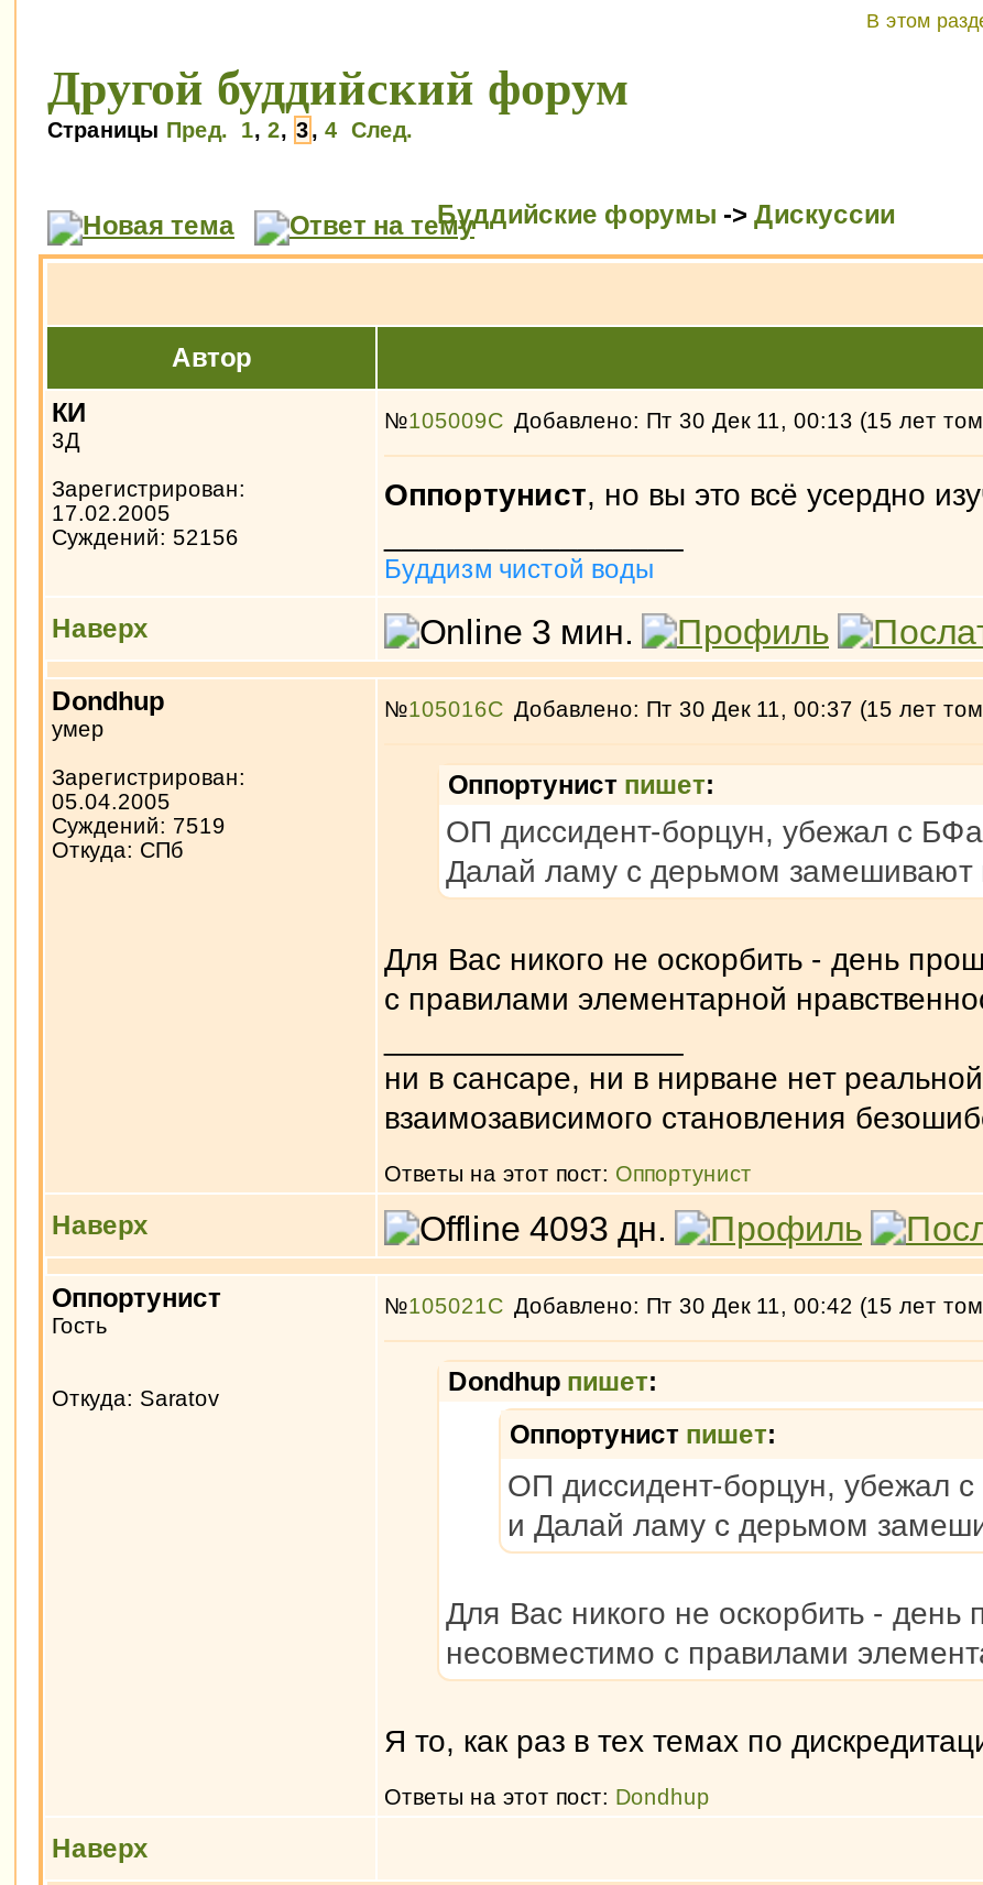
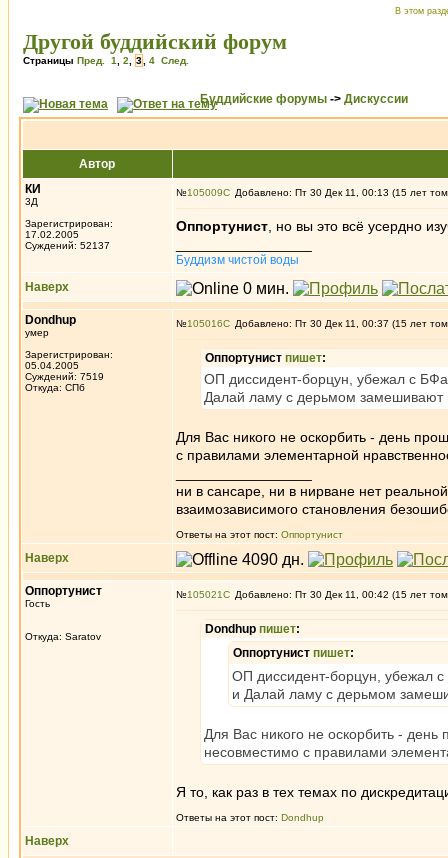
- Суждений: 52156
+ Суждений: 52137
